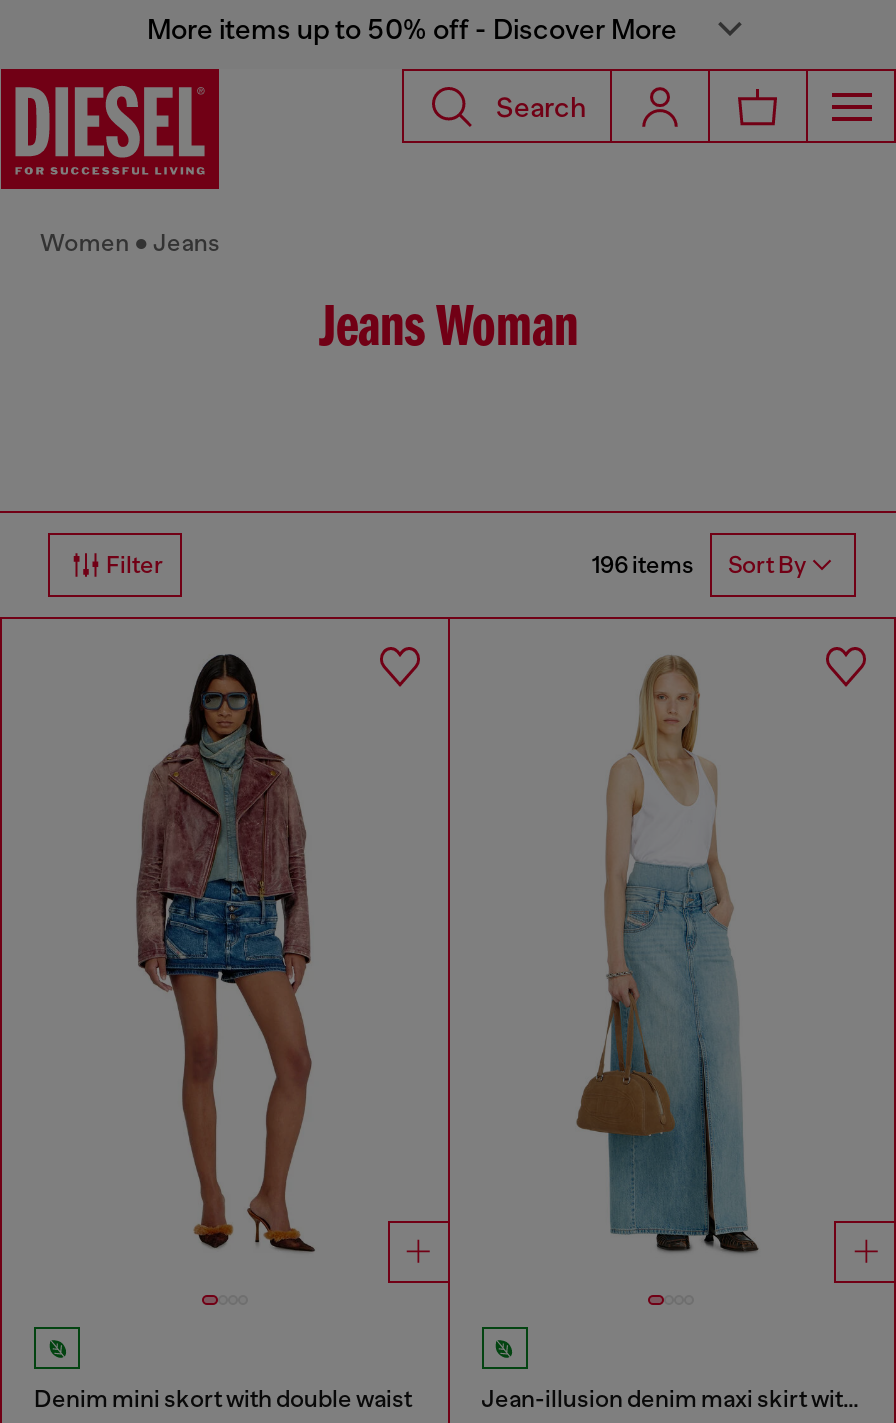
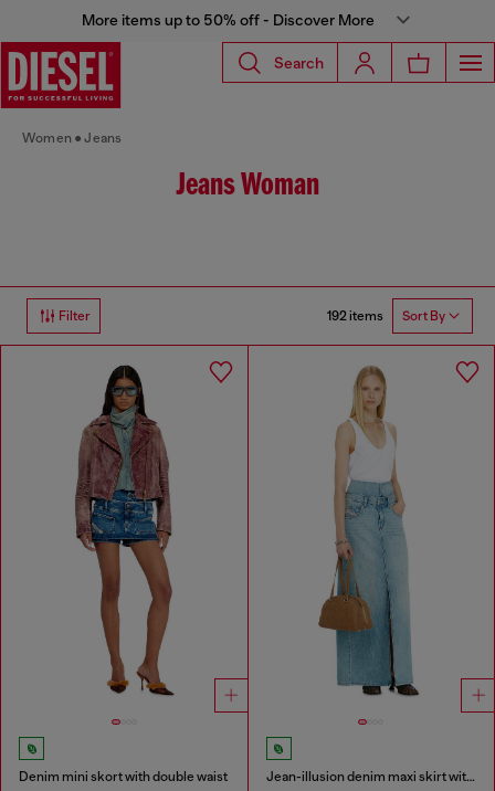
- 196 items Sort By
+ 192 items Sort By
